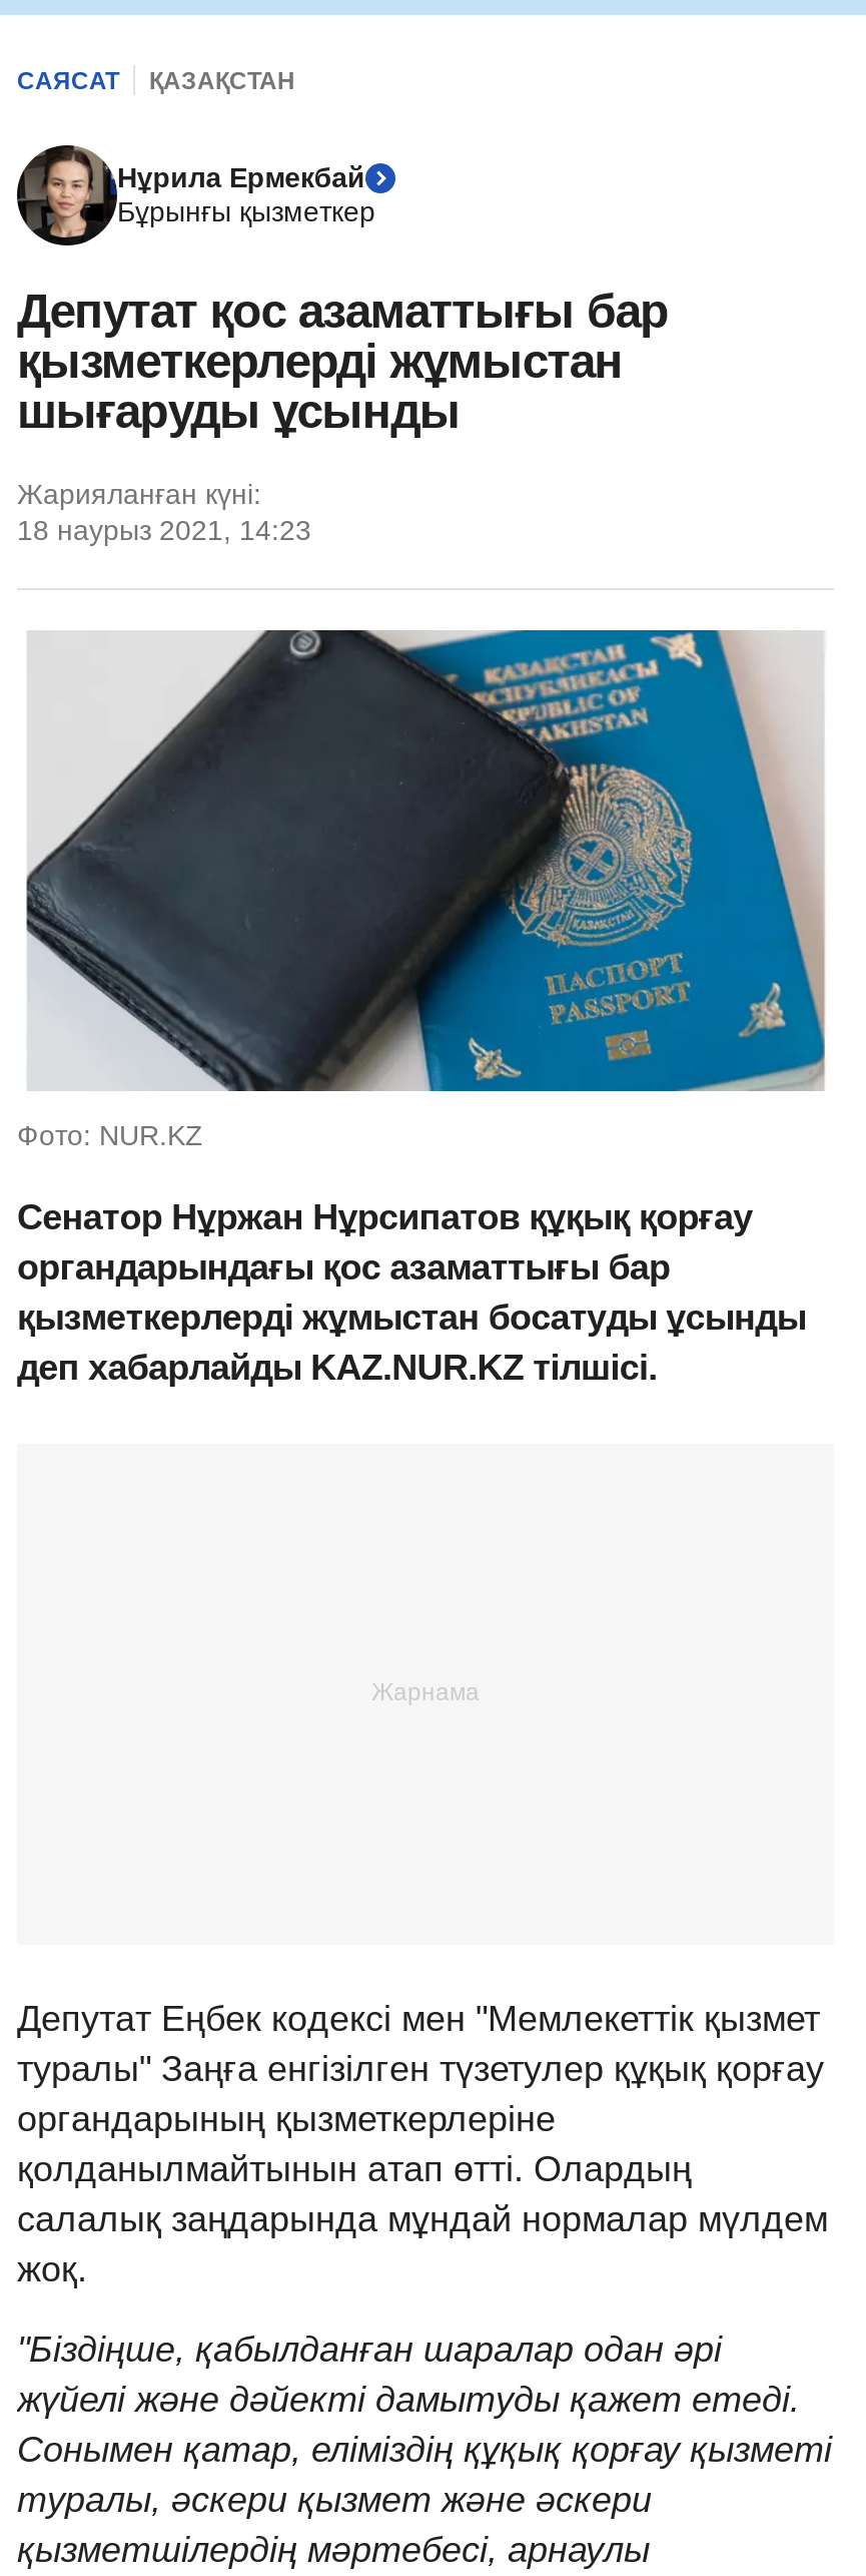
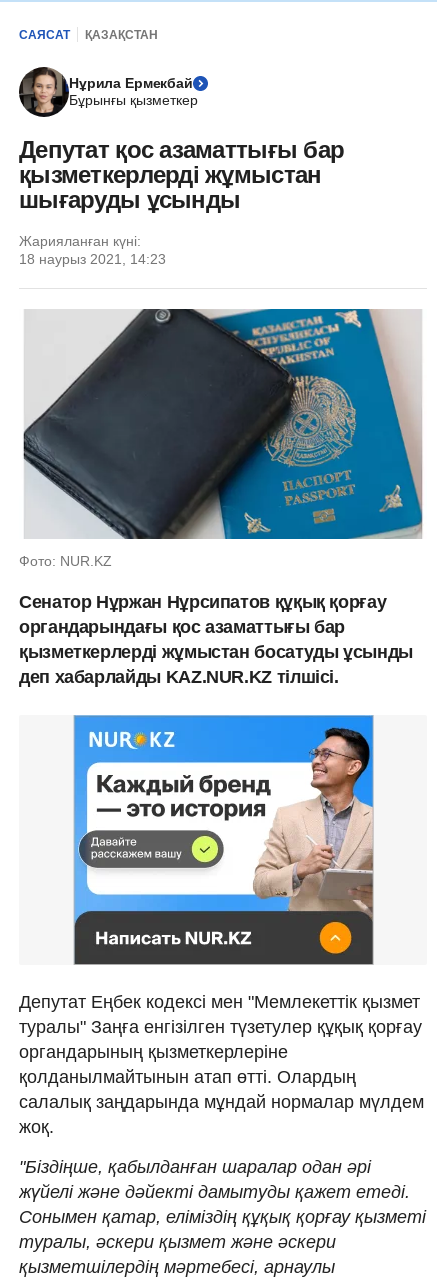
+ [image]
